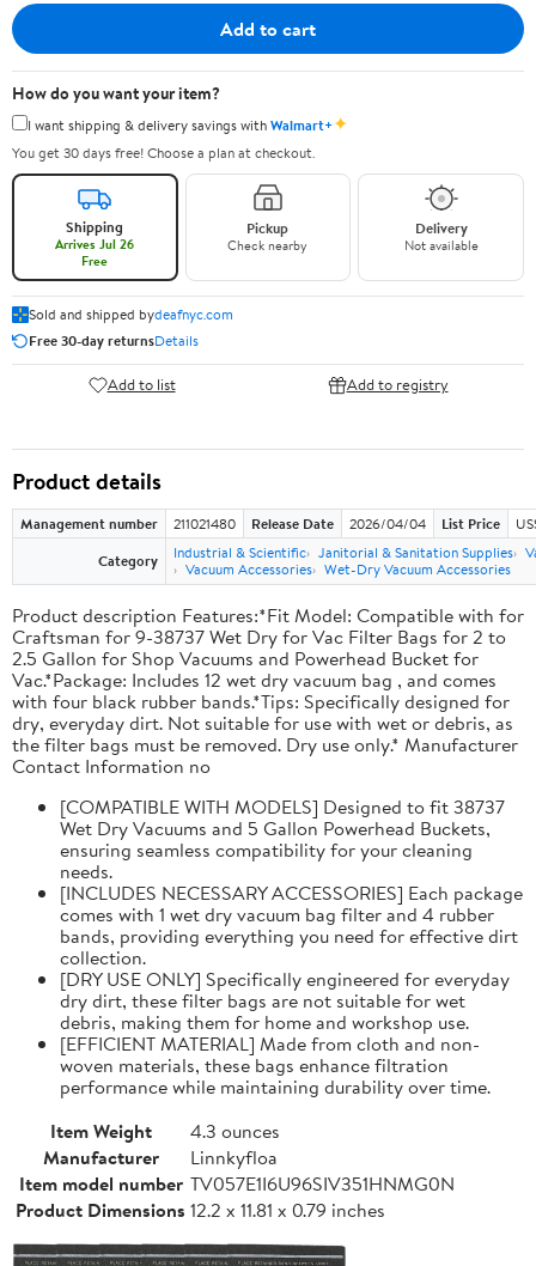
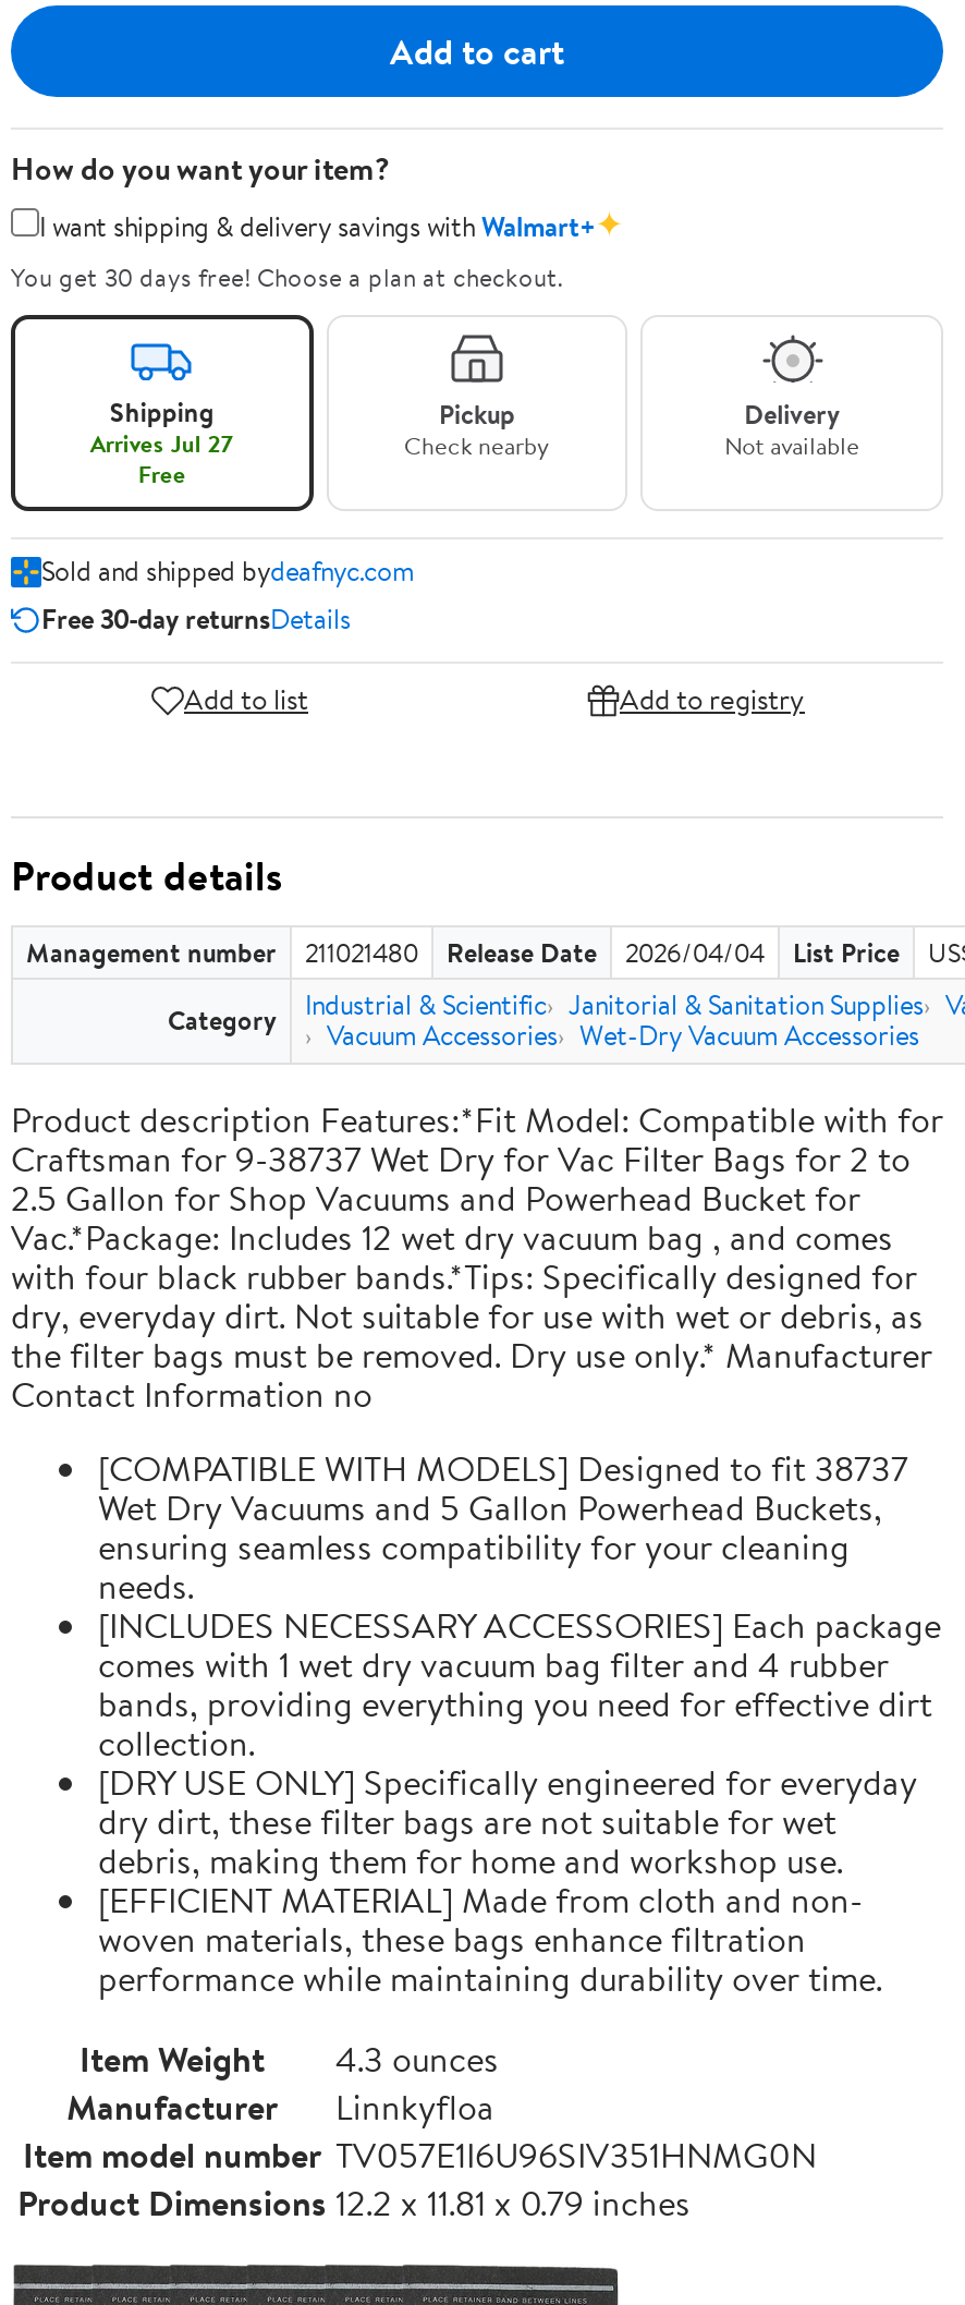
- Arrives Jul 26
+ Arrives Jul 27
